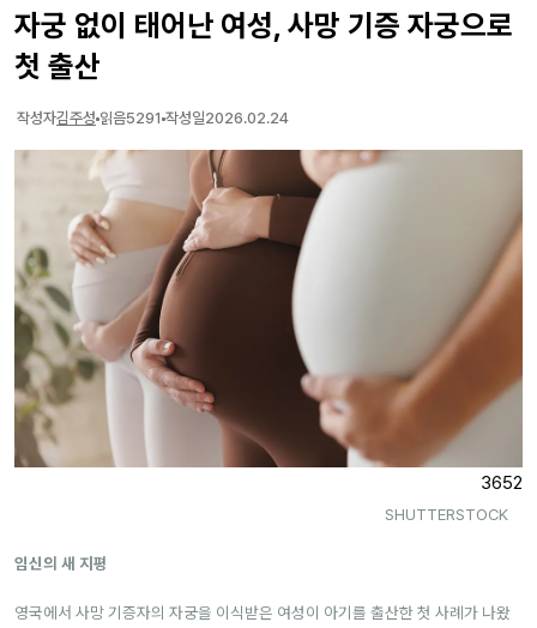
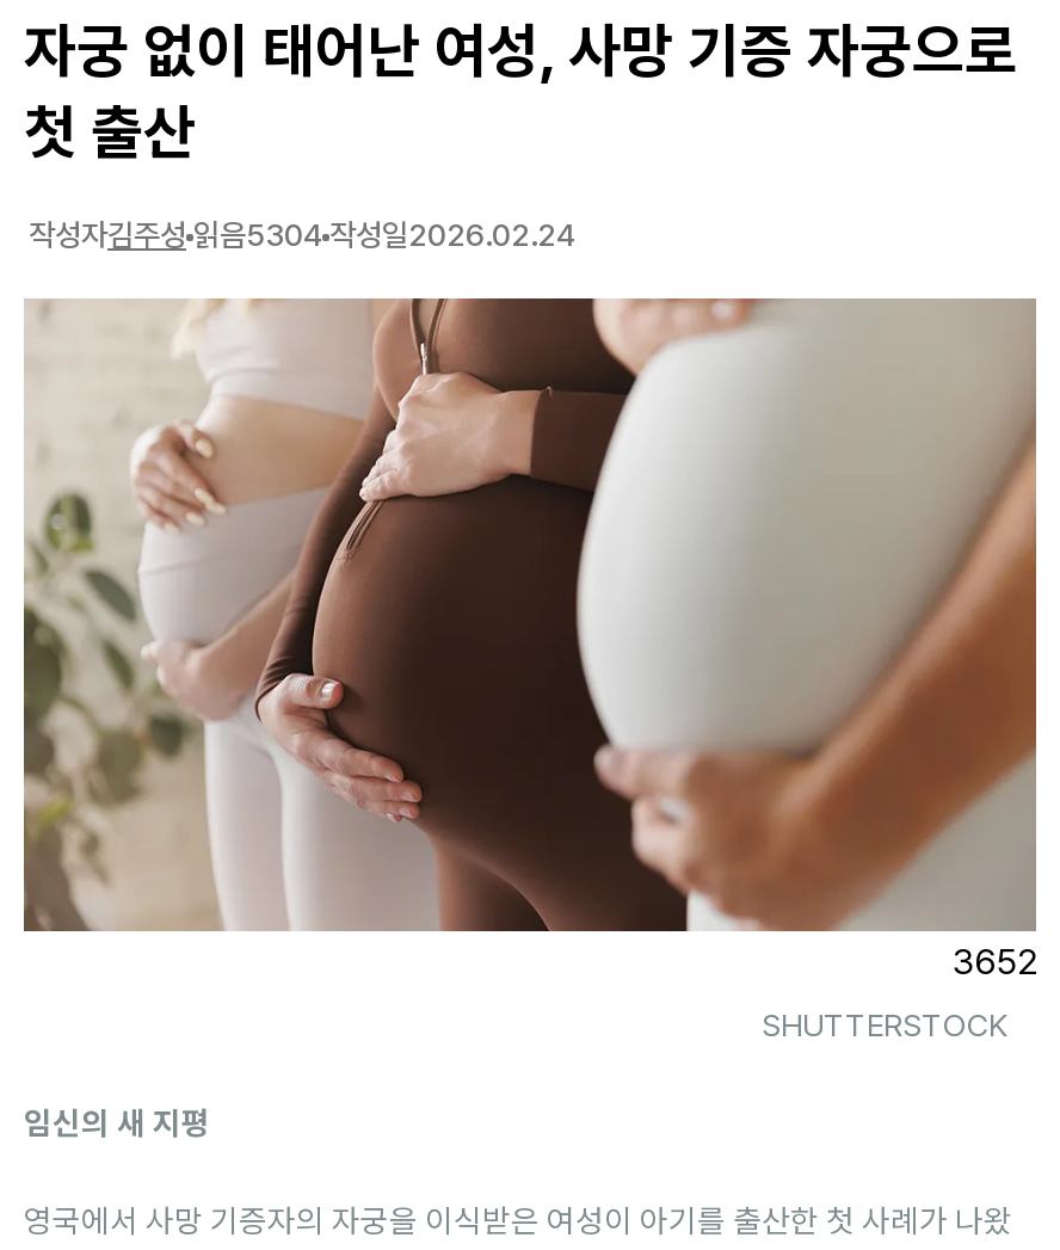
- 작성자김주성 읽음5291 작성일2026.02.24
+ 작성자김주성 읽음5304 작성일2026.02.24
